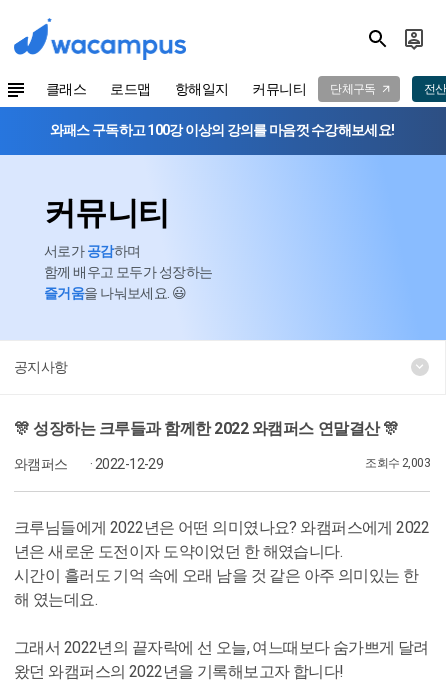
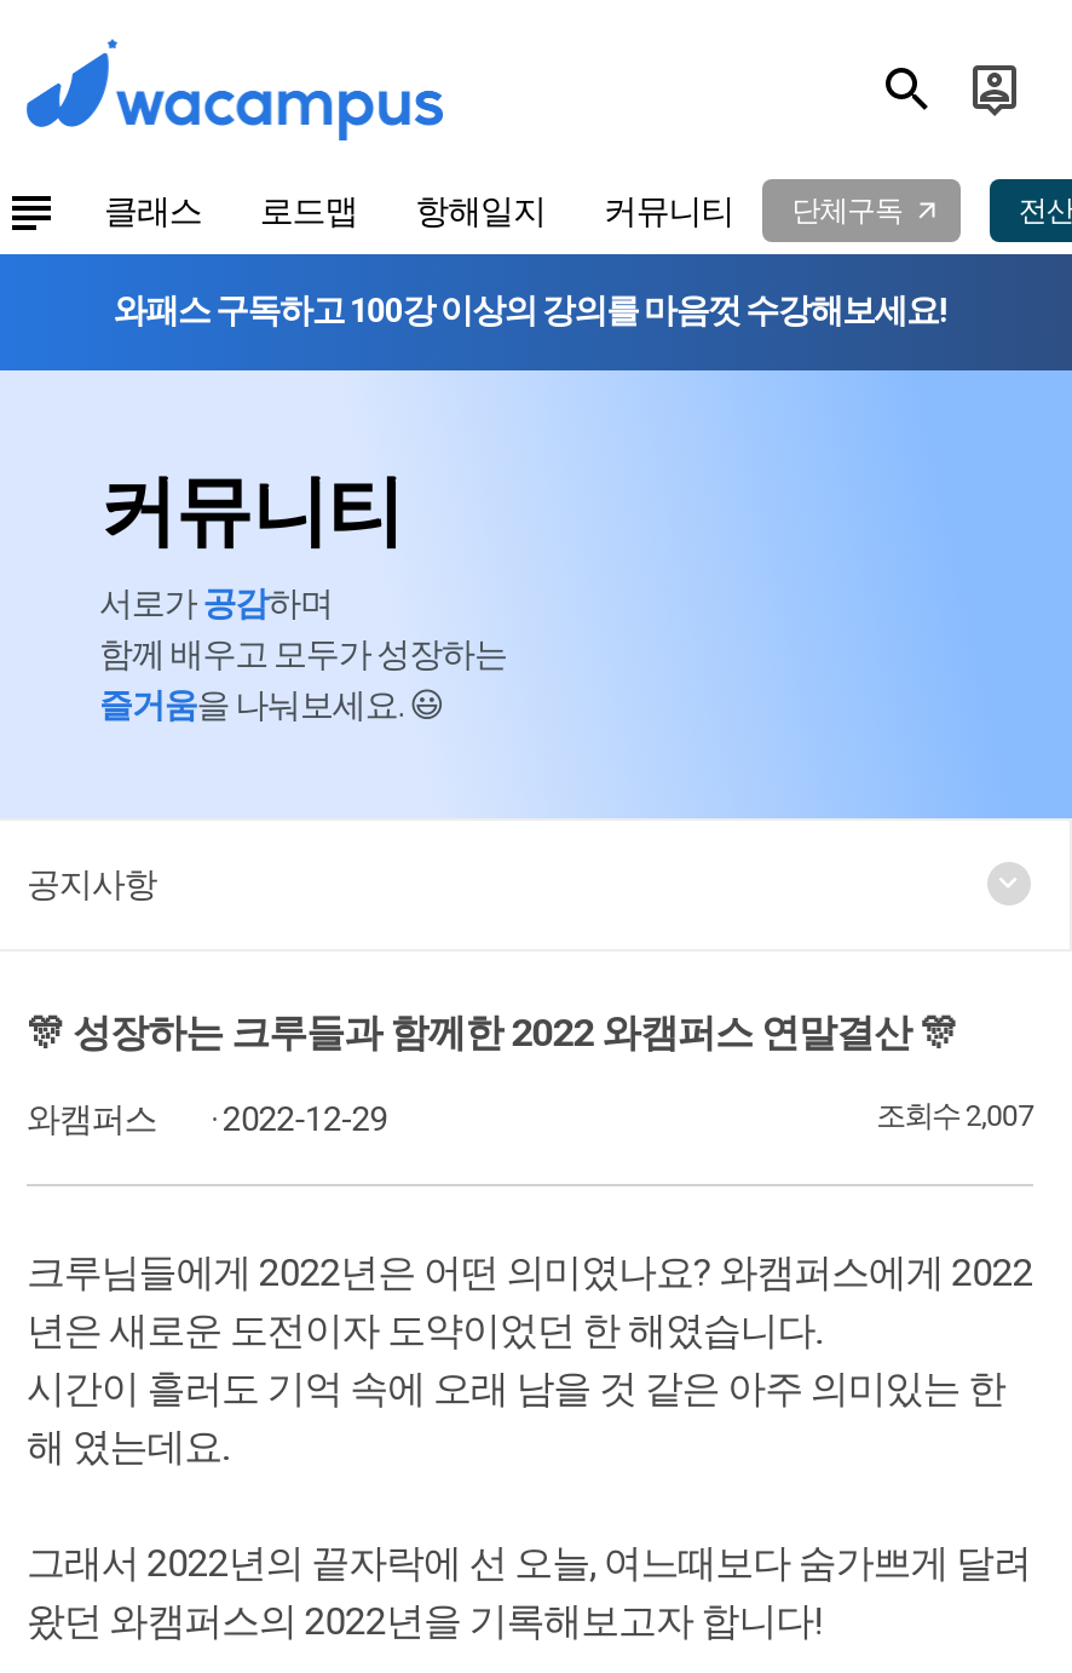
- 조회수 2,003
+ 조회수 2,007
